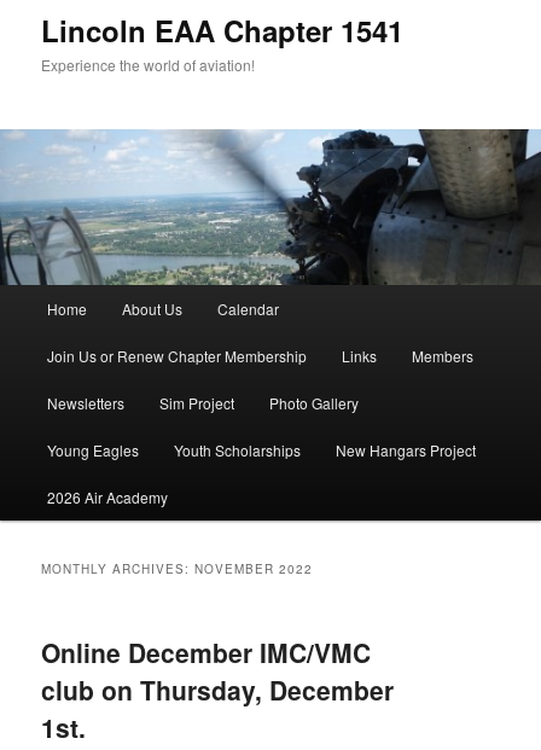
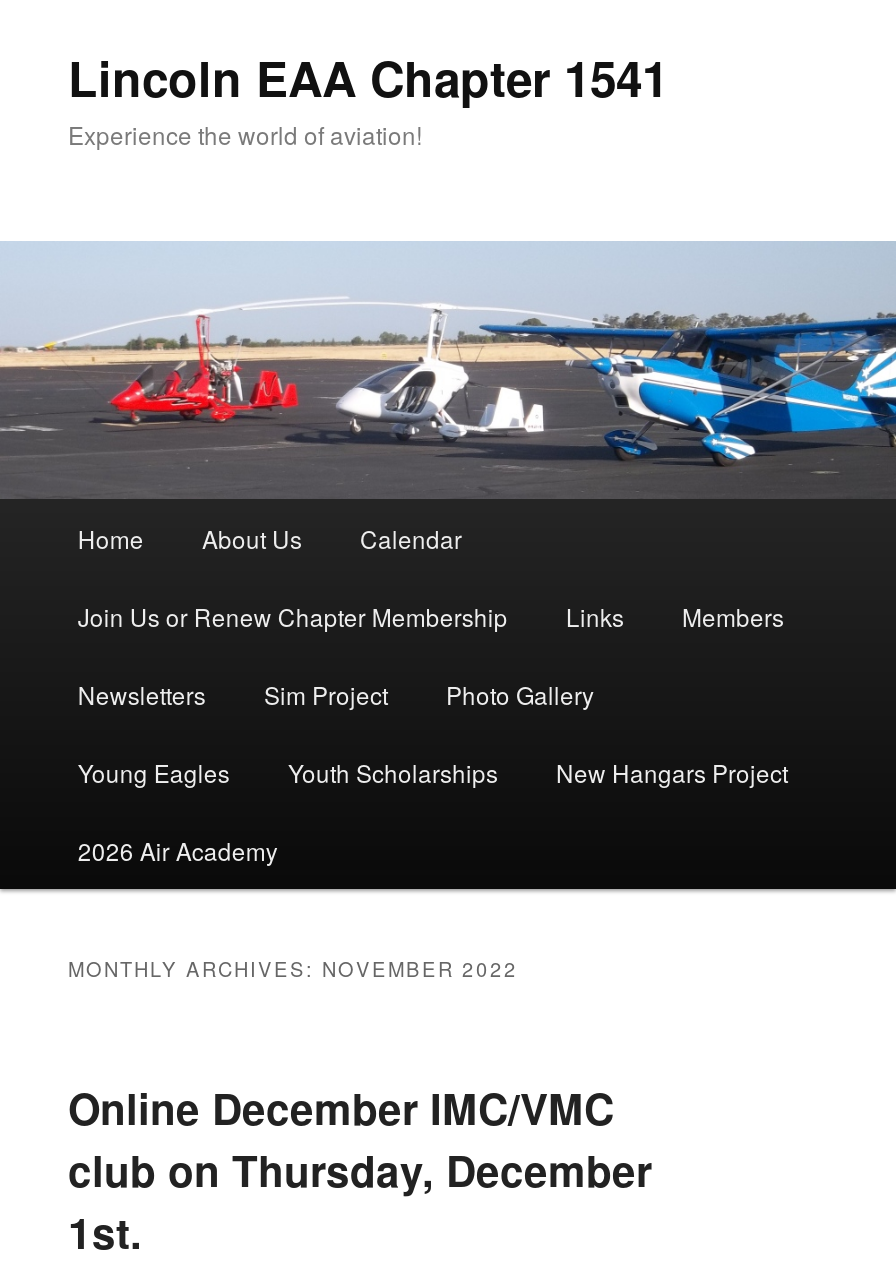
- [image]
+ [image]
